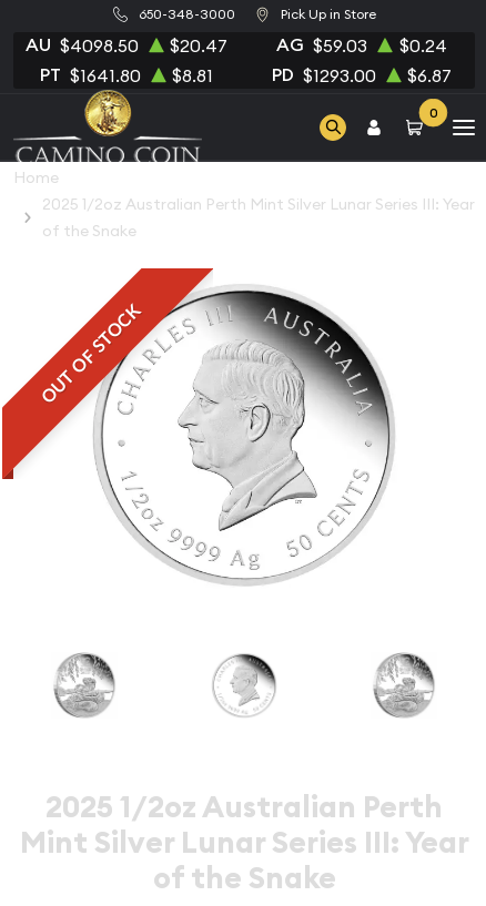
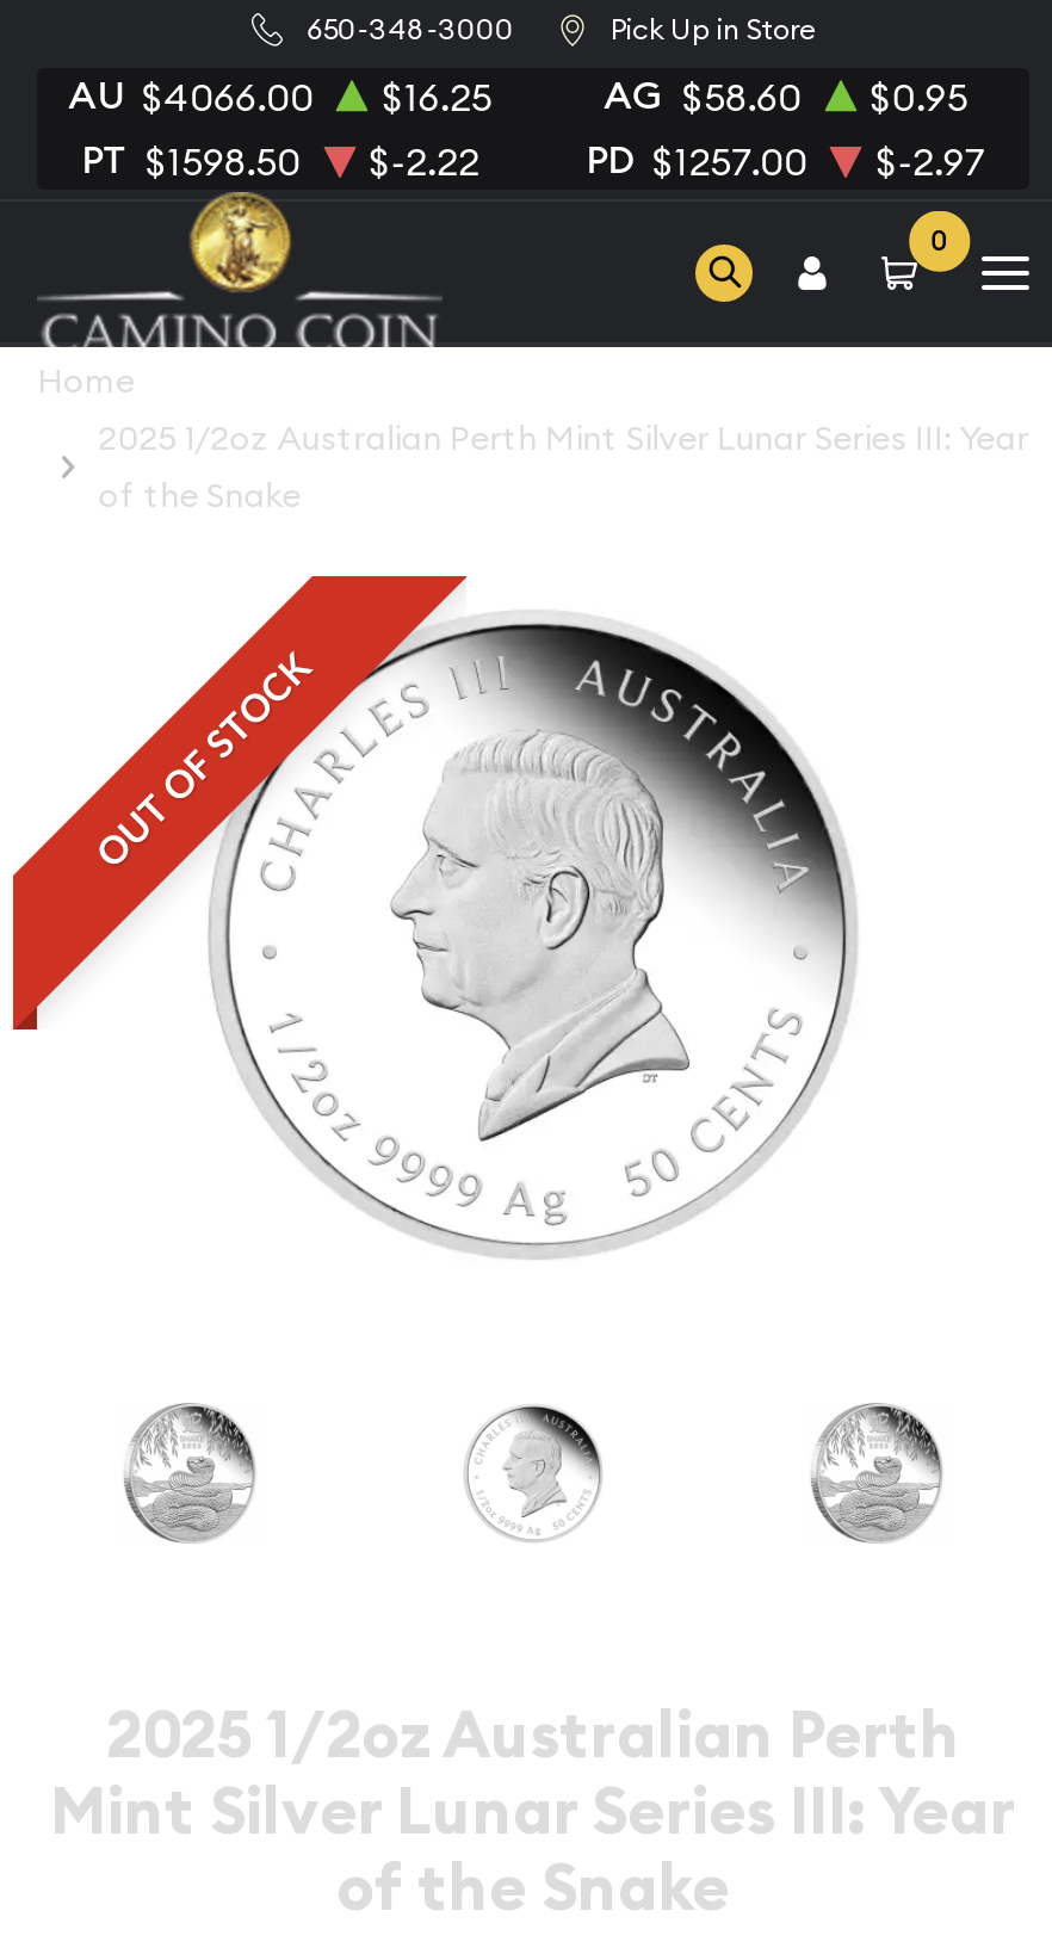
- AU $4098.50
+ AU $4066.00

- $20.47
+ $16.25

- AG $59.03
+ AG $58.60

- $0.24
+ $0.95

- PT $1641.80
+ PT $1598.50

- $8.81
+ $-2.22

- PD $1293.00
+ PD $1257.00

- $6.87
+ $-2.97
